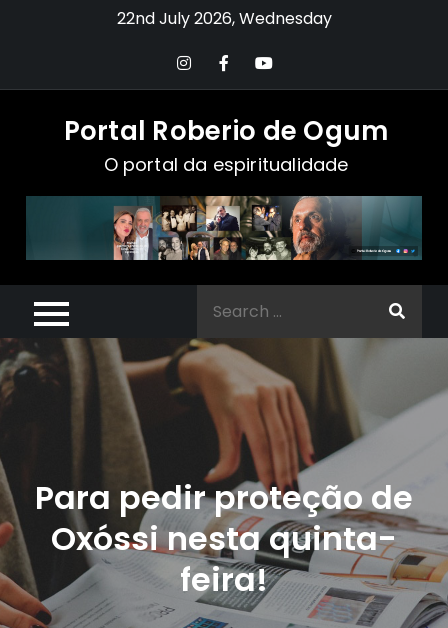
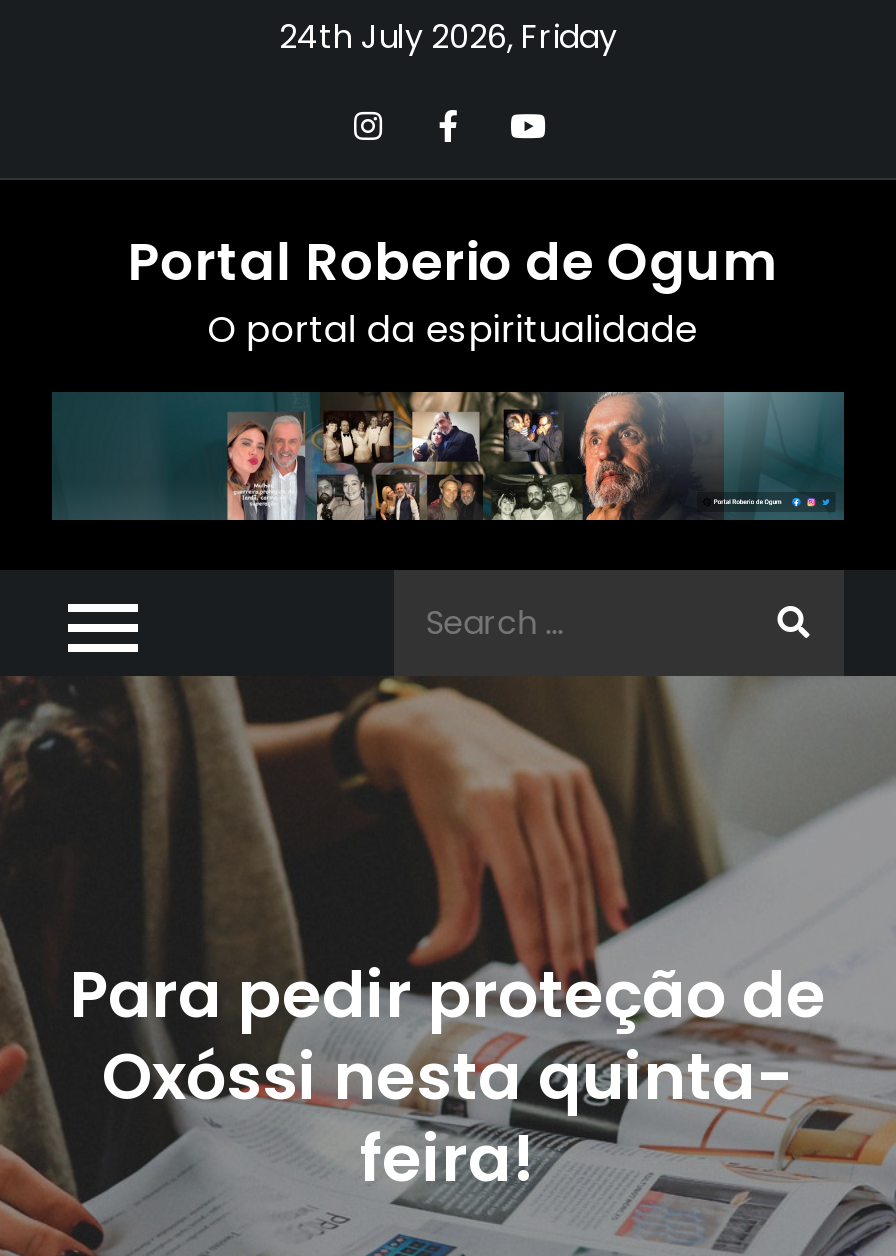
- 22nd July 2026, Wednesday
+ 24th July 2026, Friday
